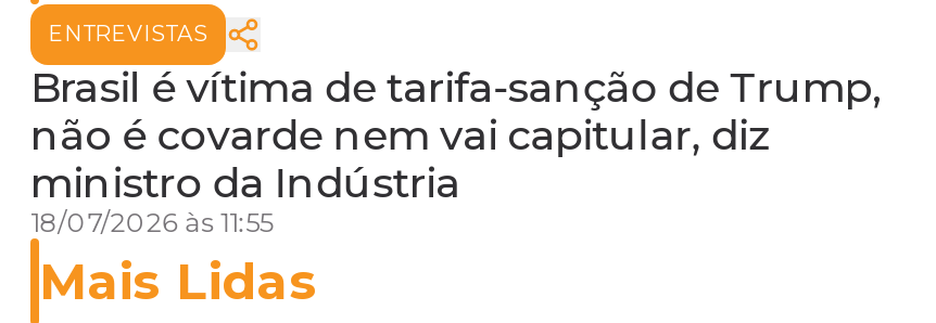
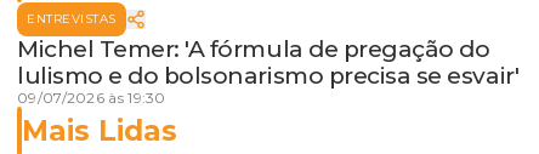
- Brasil é vítima de tarifa-sanção de Trump,
- não é covarde nem vai capitular, diz
- ministro da Indústria
- 18/07/2026 às 11:55
+ Michel Temer: 'A fórmula de pregação do
+ lulismo e do bolsonarismo precisa se esvair'
+ 09/07/2026 às 19:30
